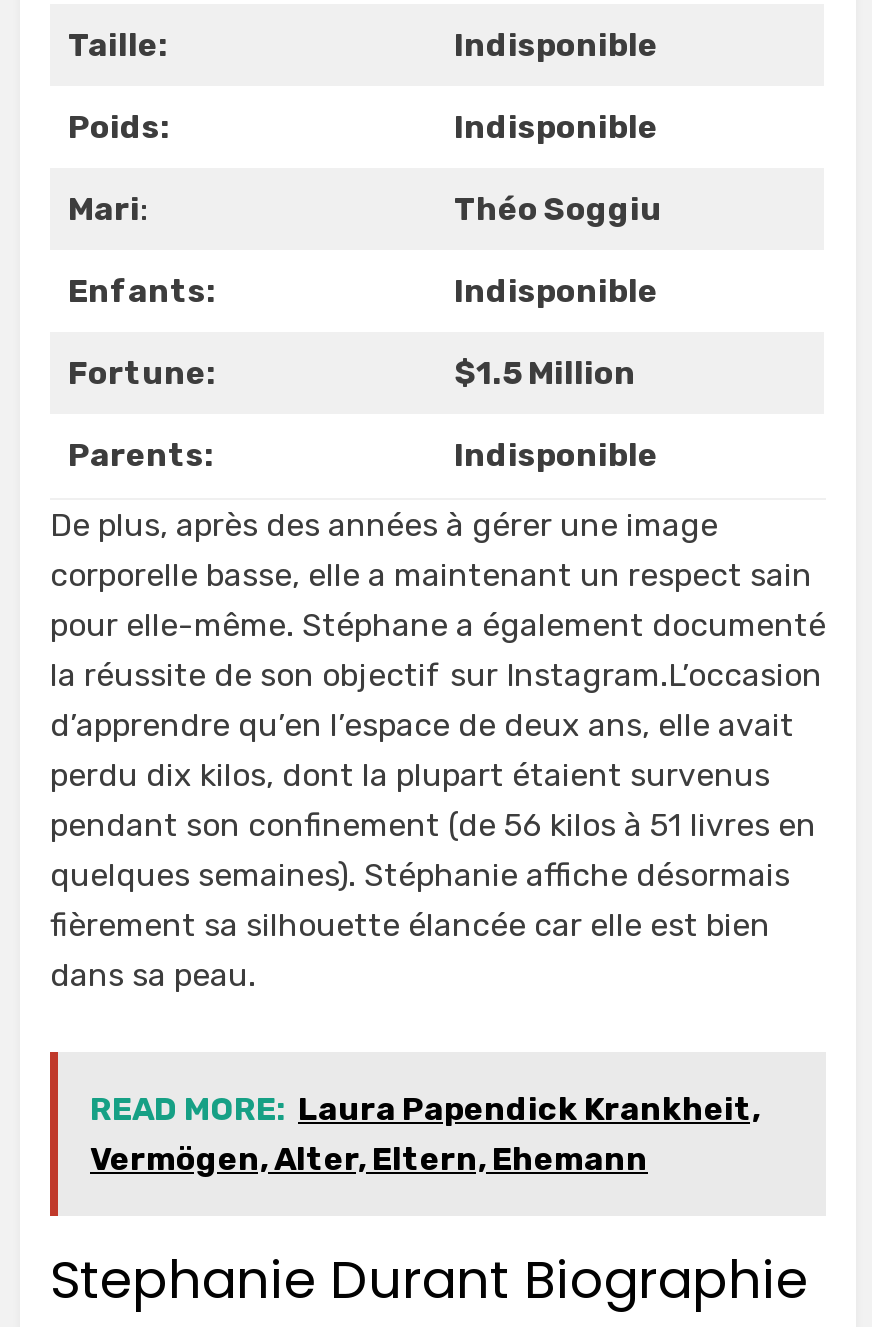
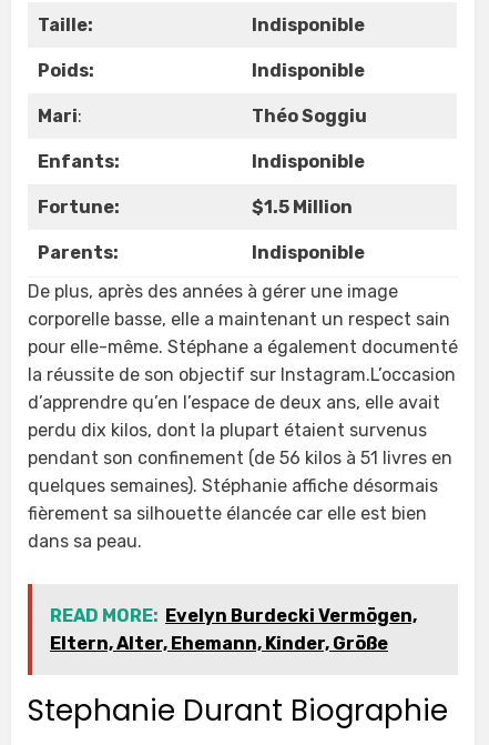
- READ MORE: Laura Papendick Krankheit,
- Vermögen, Alter, Eltern, Ehemann
+ READ MORE: Evelyn Burdecki Vermögen,
+ Eltern, Alter, Ehemann, Kinder, Größe
